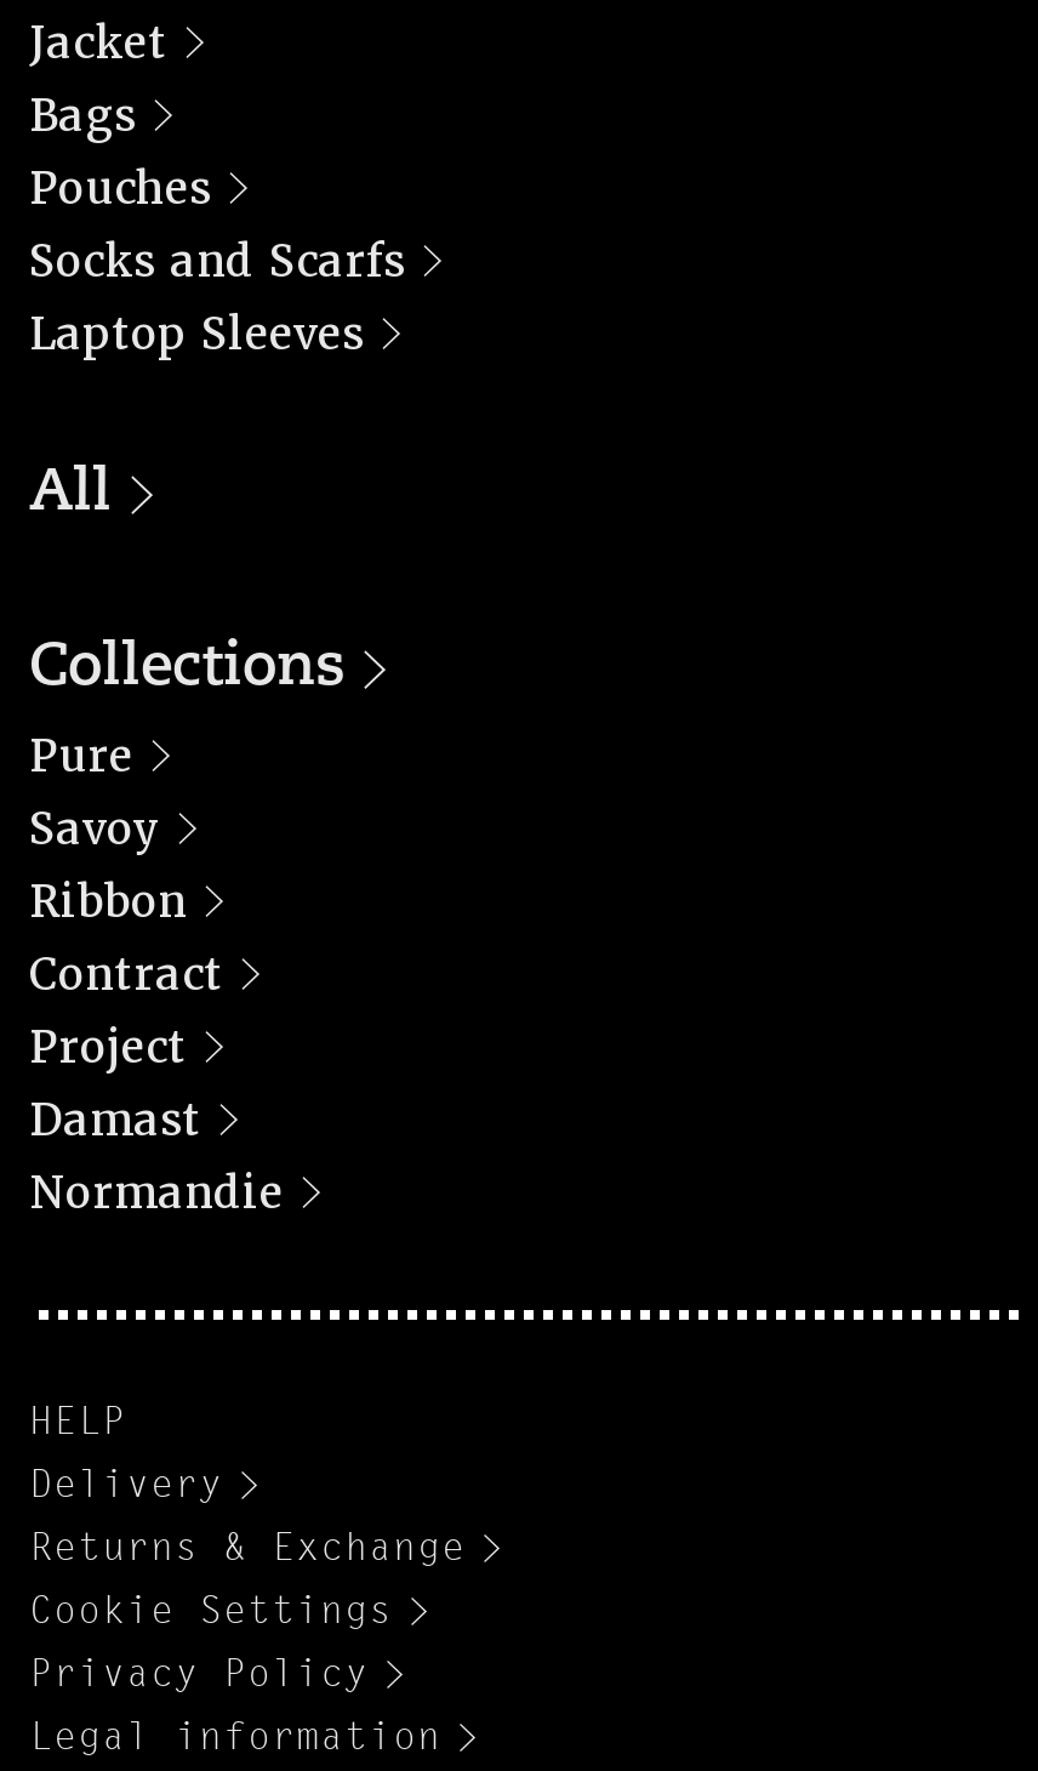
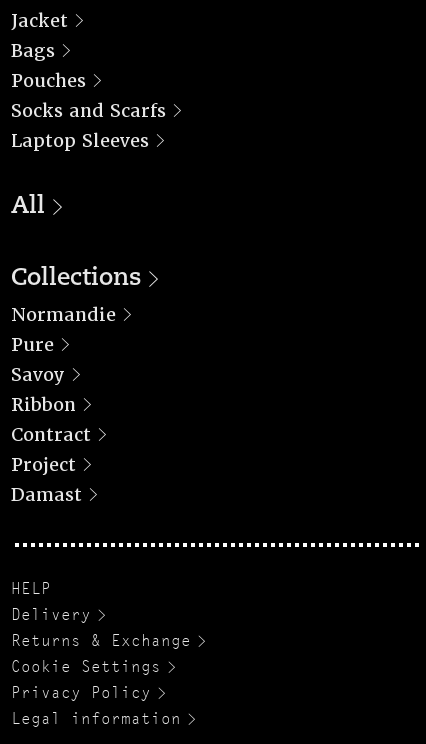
moved down: Pure | Savoy | Ribbon | Contract | Project | Damast

moved up: Normandie
